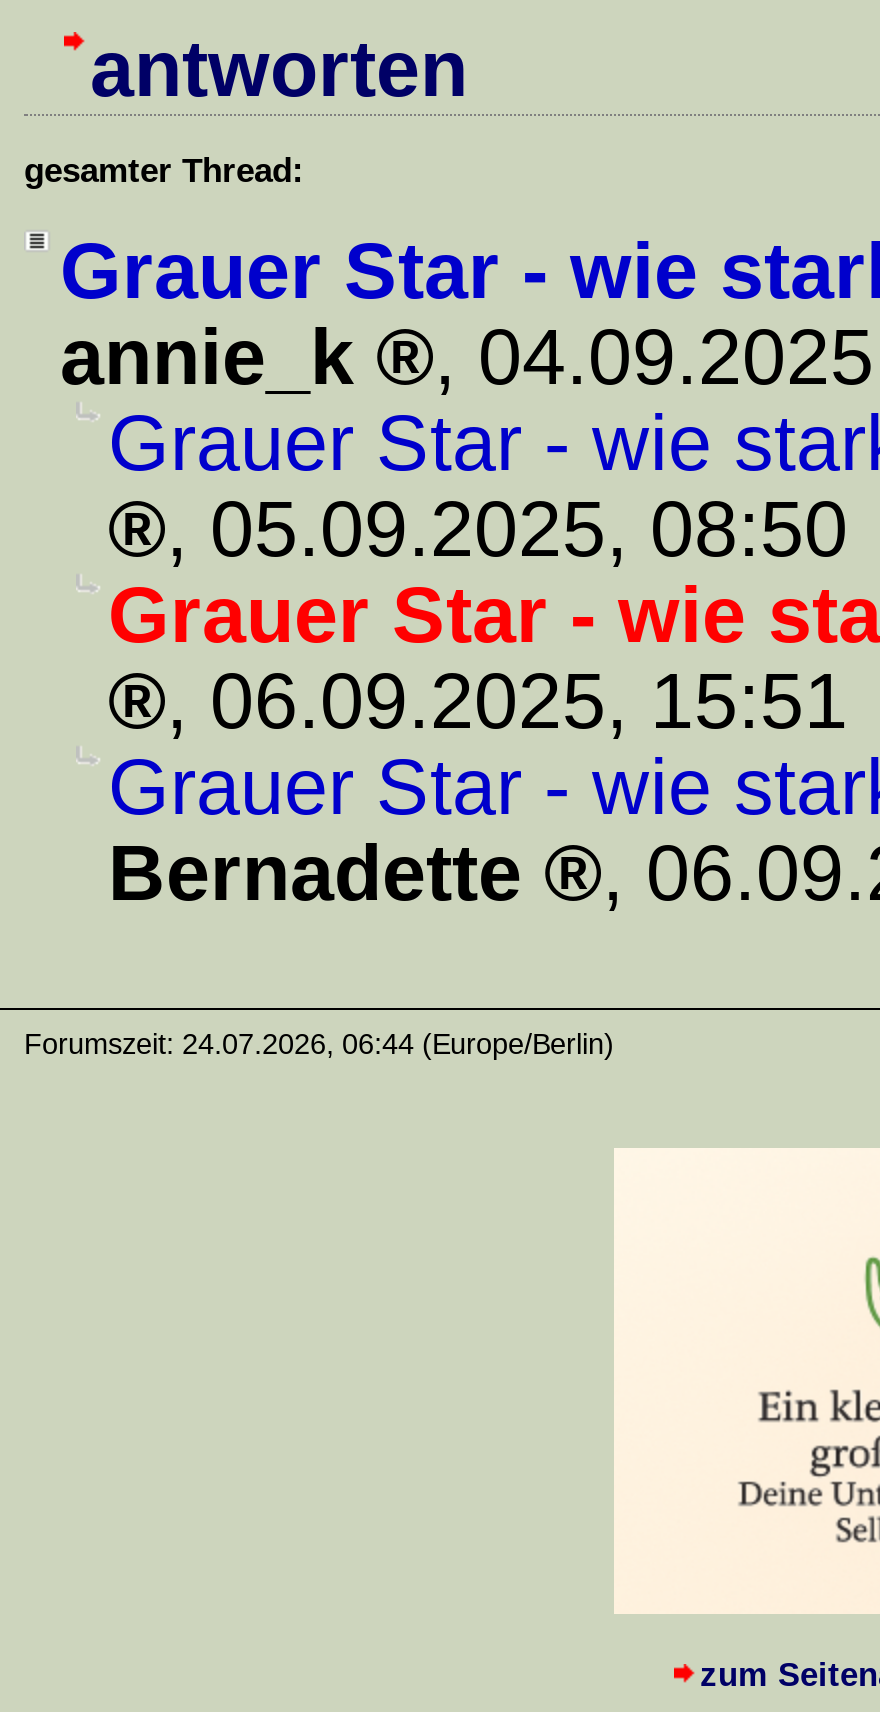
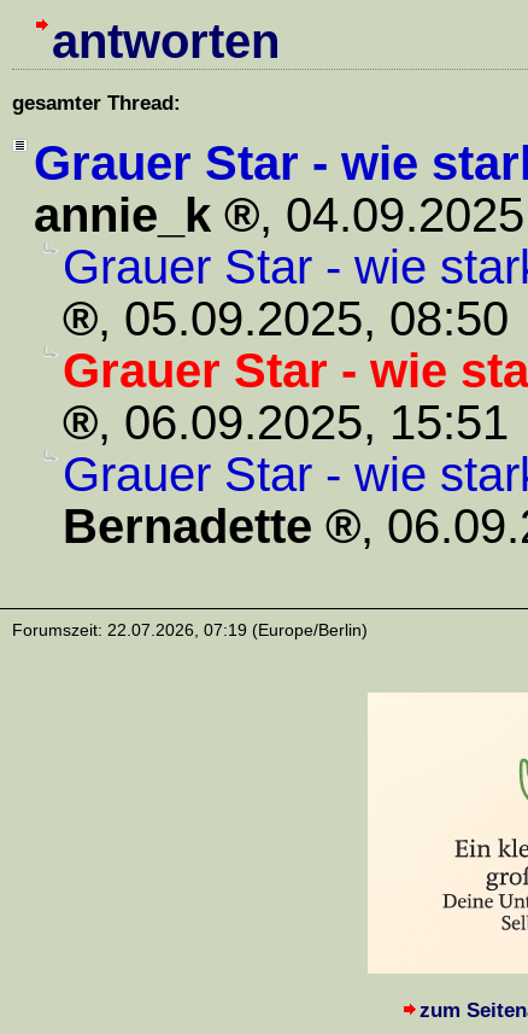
- Forumszeit: 24.07.2026, 06:44 (Europe/Berlin)
+ Forumszeit: 22.07.2026, 07:19 (Europe/Berlin)
